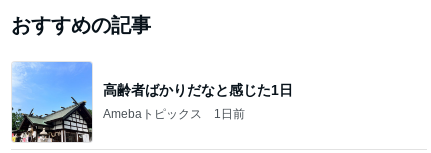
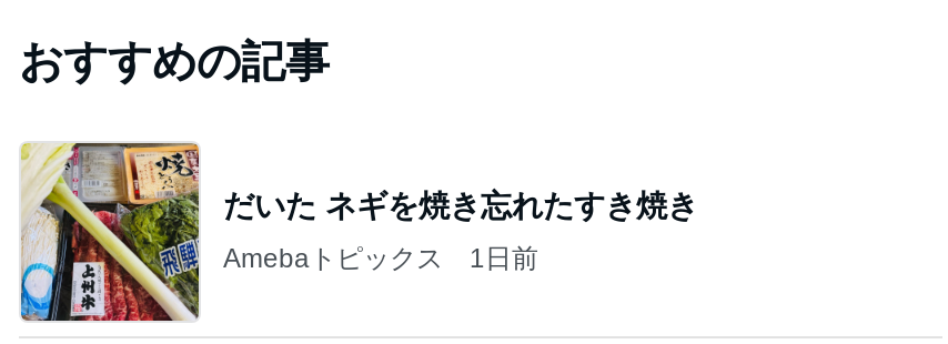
- [image]
- 高齢者ばかりだなと感じた1日
+ [image]
+ だいた ネギを焼き忘れたすき焼き
